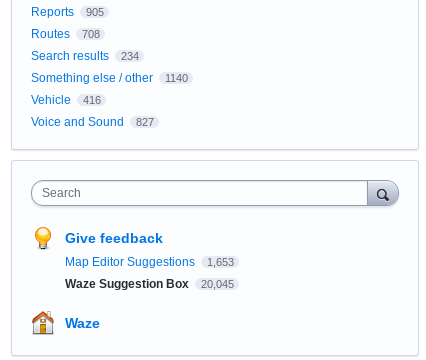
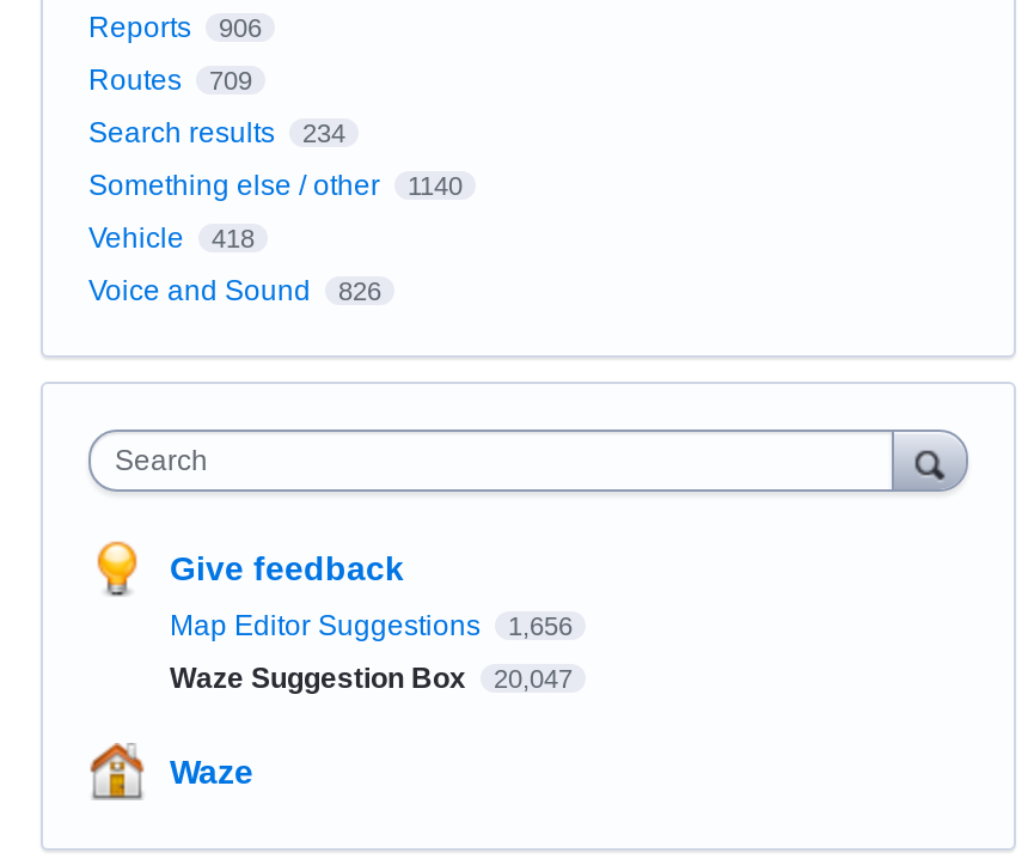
- Reports 905
+ Reports 906

- Routes 708
+ Routes 709

- Vehicle 416
+ Vehicle 418

- Voice and Sound 827
+ Voice and Sound 826

- Map Editor Suggestions 1,653
+ Map Editor Suggestions 1,656

- Waze Suggestion Box 20,045
+ Waze Suggestion Box 20,047
